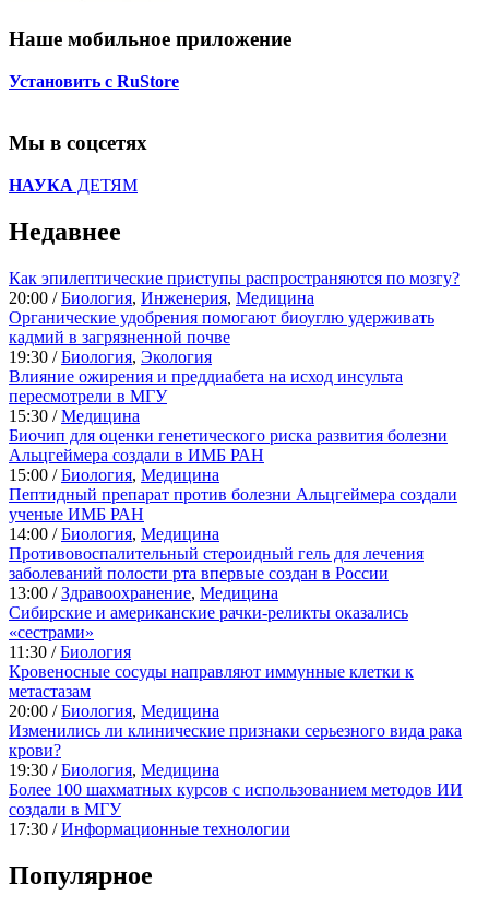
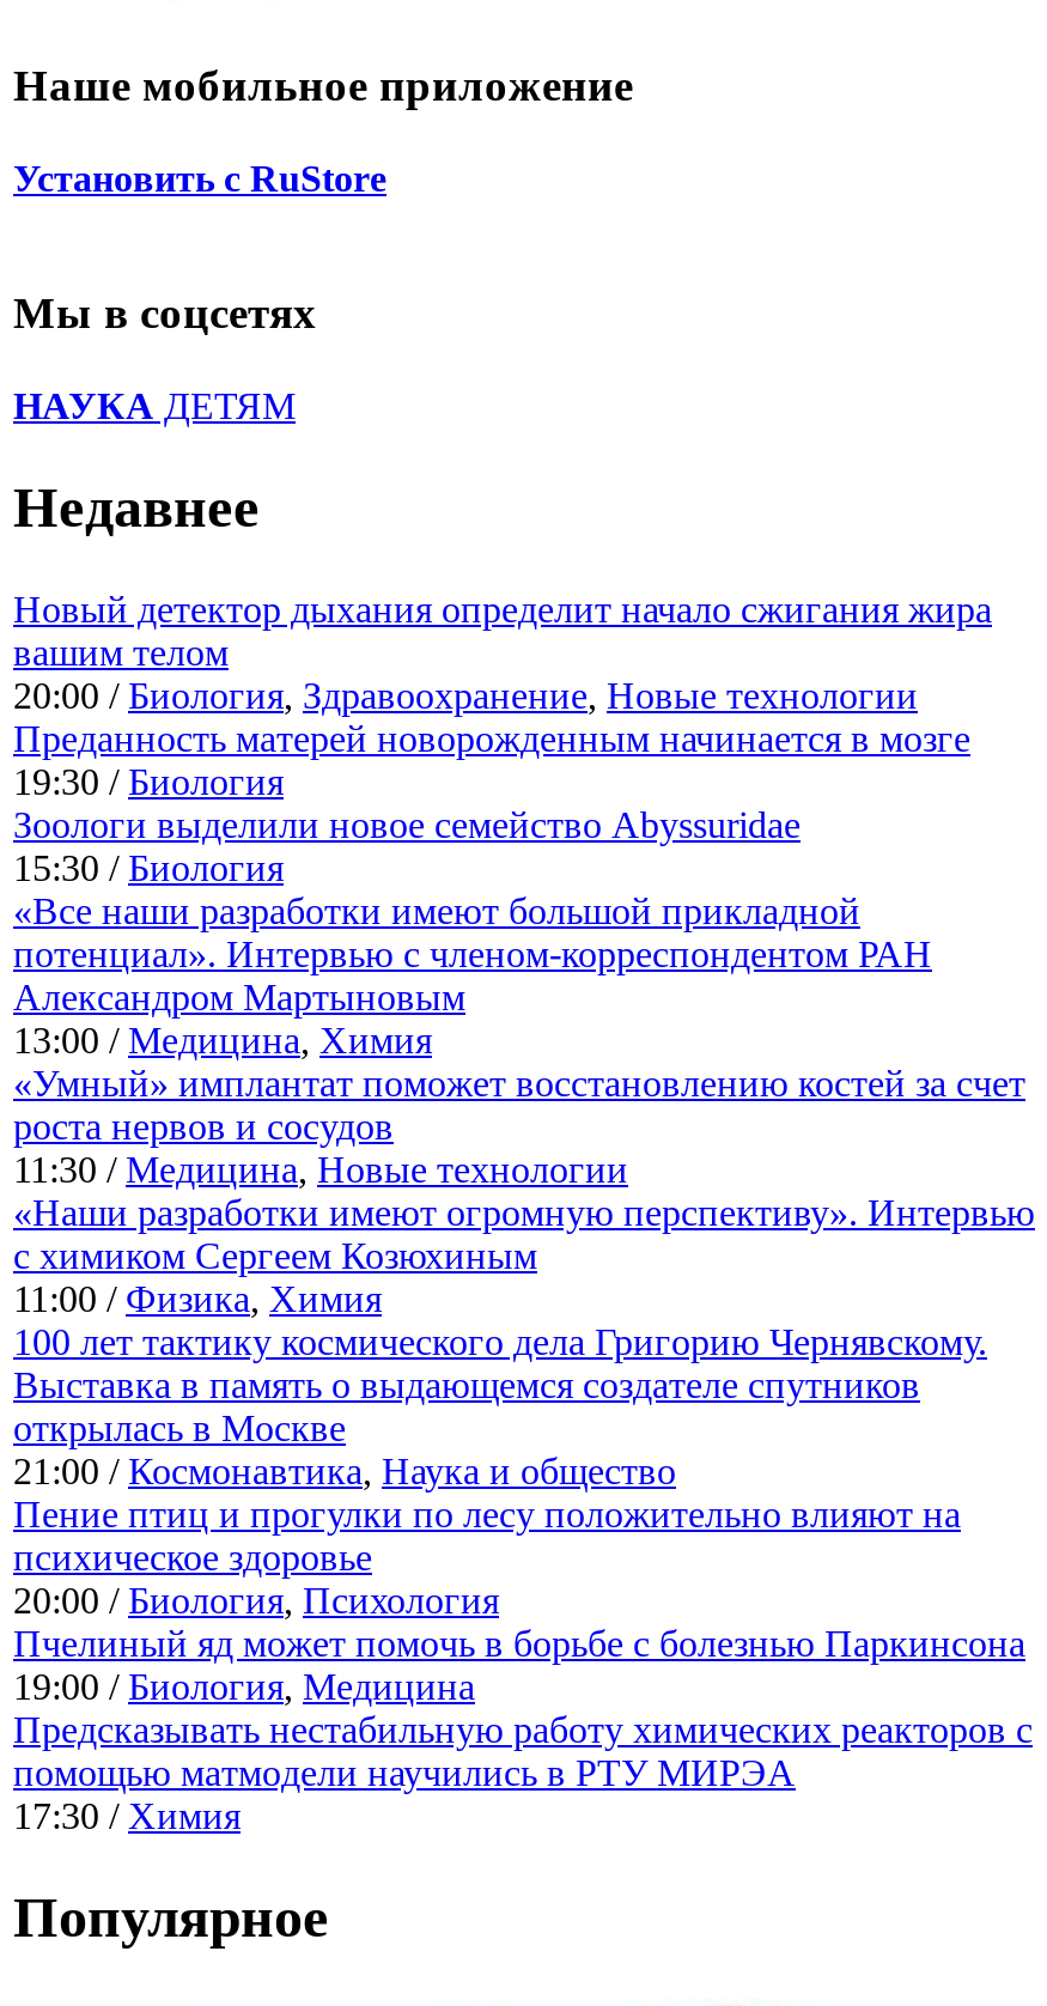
- Как эпилептические приступы распространяются по мозгу?
- 20:00 / Биология, Инженерия, Медицина
- Органические удобрения помогают биоуглю удерживать
- кадмий в загрязненной почве
- 19:30 / Биология, Экология
- Влияние ожирения и преддиабета на исход инсульта
- пересмотрели в МГУ
- 15:30 / Медицина
- Биочип для оценки генетического риска развития болезни
- Альцгеймера создали в ИМБ РАН
- 15:00 / Биология, Медицина
- Пептидный препарат против болезни Альцгеймера создали
- ученые ИМБ РАН
- 14:00 / Биология, Медицина
- Противовоспалительный стероидный гель для лечения
- заболеваний полости рта впервые создан в России
- 13:00 / Здравоохранение, Медицина
- Сибирские и американские рачки-реликты оказались
- «сестрами»
- 11:30 / Биология
- Кровеносные сосуды направляют иммунные клетки к
- метастазам
- 20:00 / Биология, Медицина
- Изменились ли клинические признаки серьезного вида рака
- крови?
- 19:30 / Биология, Медицина
- Более 100 шахматных курсов с использованием методов ИИ
- создали в МГУ
- 17:30 / Информационные технологии
+ Новый детектор дыхания определит начало сжигания жира
+ вашим телом
+ 20:00 / Биология, Здравоохранение, Новые технологии
+ Преданность матерей новорожденным начинается в мозге
+ 19:30 / Биология
+ Зоологи выделили новое семейство Abyssuridae
+ 15:30 / Биология
+ «Все наши разработки имеют большой прикладной
+ потенциал». Интервью с членом-корреспондентом РАН
+ Александром Мартыновым
+ 13:00 / Медицина, Химия
+ «Умный» имплантат поможет восстановлению костей за счет
+ роста нервов и сосудов
+ 11:30 / Медицина, Новые технологии
+ «Наши разработки имеют огромную перспективу». Интервью
+ с химиком Сергеем Козюхиным
+ 11:00 / Физика, Химия
+ 100 лет тактику космического дела Григорию Чернявскому.
+ Выставка в память о выдающемся создателе спутников
+ открылась в Москве
+ 21:00 / Космонавтика, Наука и общество
+ Пение птиц и прогулки по лесу положительно влияют на
+ психическое здоровье
+ 20:00 / Биология, Психология
+ Пчелиный яд может помочь в борьбе с болезнью Паркинсона
+ 19:00 / Биология, Медицина
+ Предсказывать нестабильную работу химических реакторов с
+ помощью матмодели научились в РТУ МИРЭА
+ 17:30 /Химия
